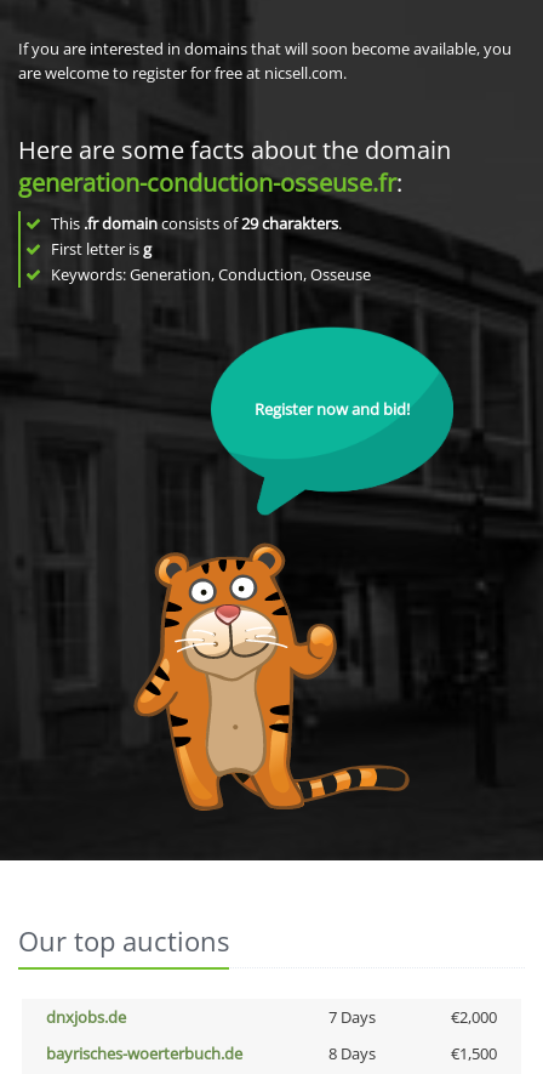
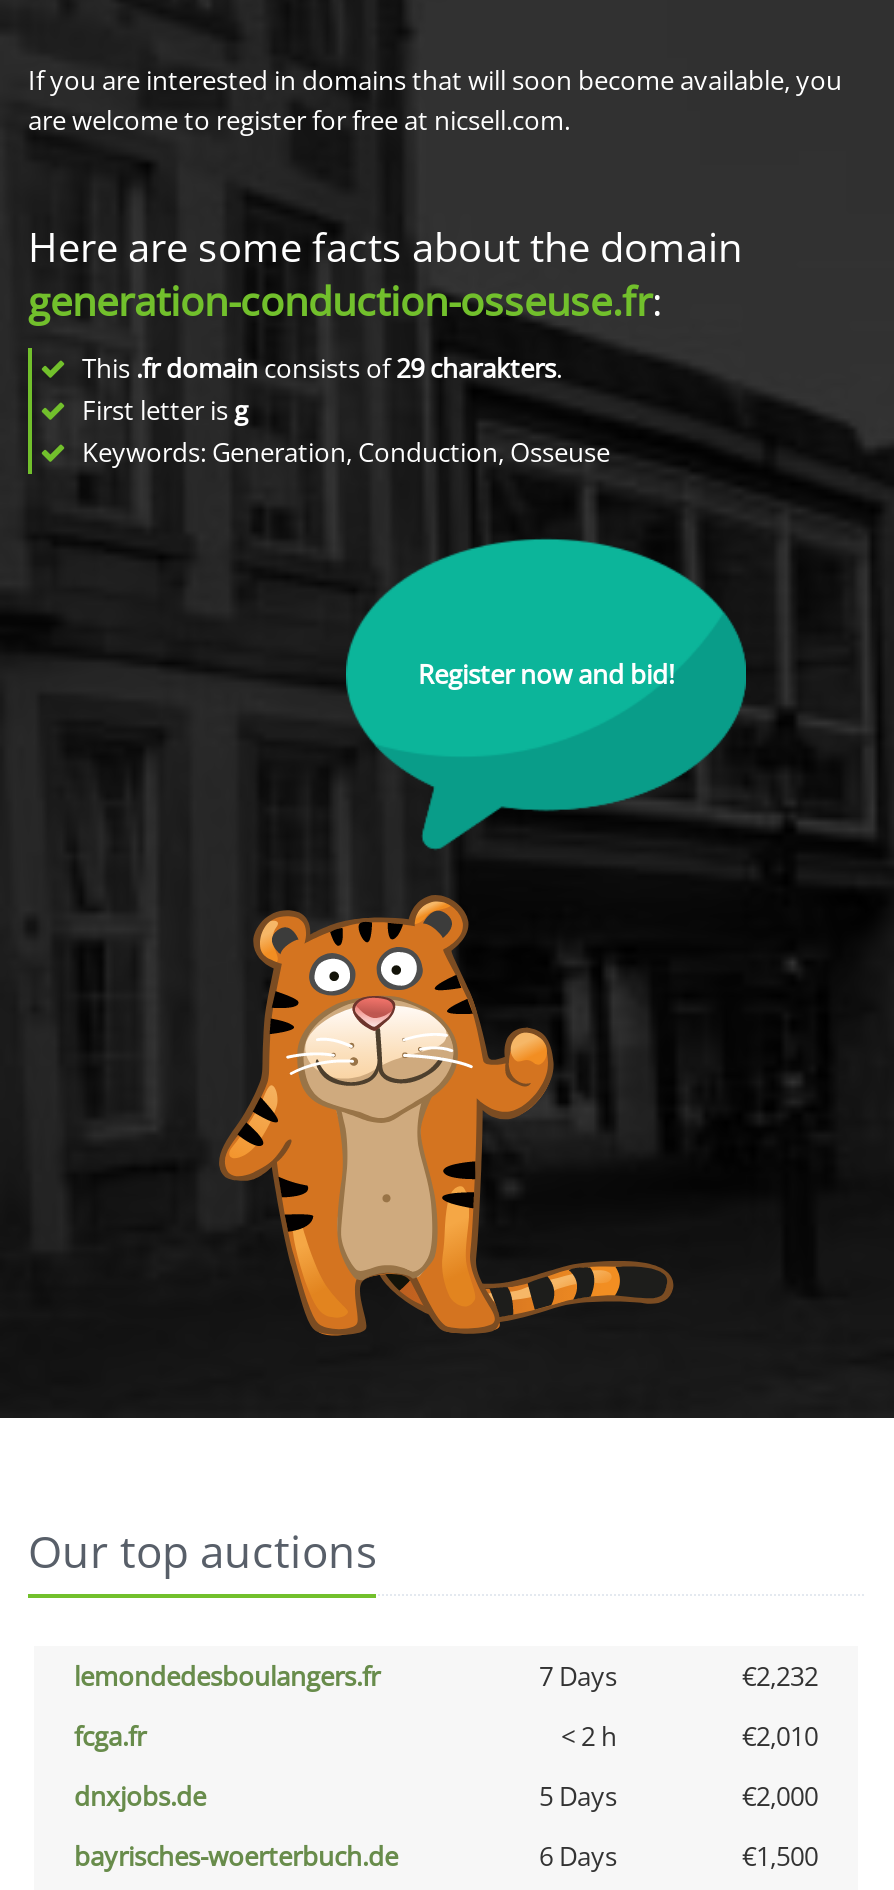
+ lemondedesboulangers.fr
+ 7 Days
+ €2,232
+ fcga.fr
+ < 2 h
+ €2,010

- 7 Days
+ 5 Days

- 8 Days
+ 6 Days
